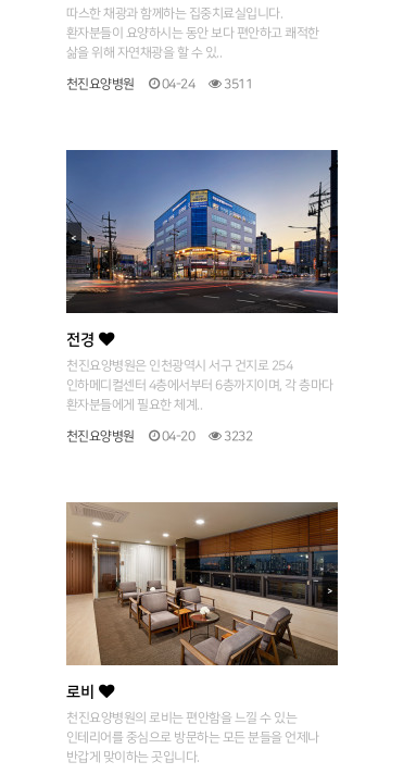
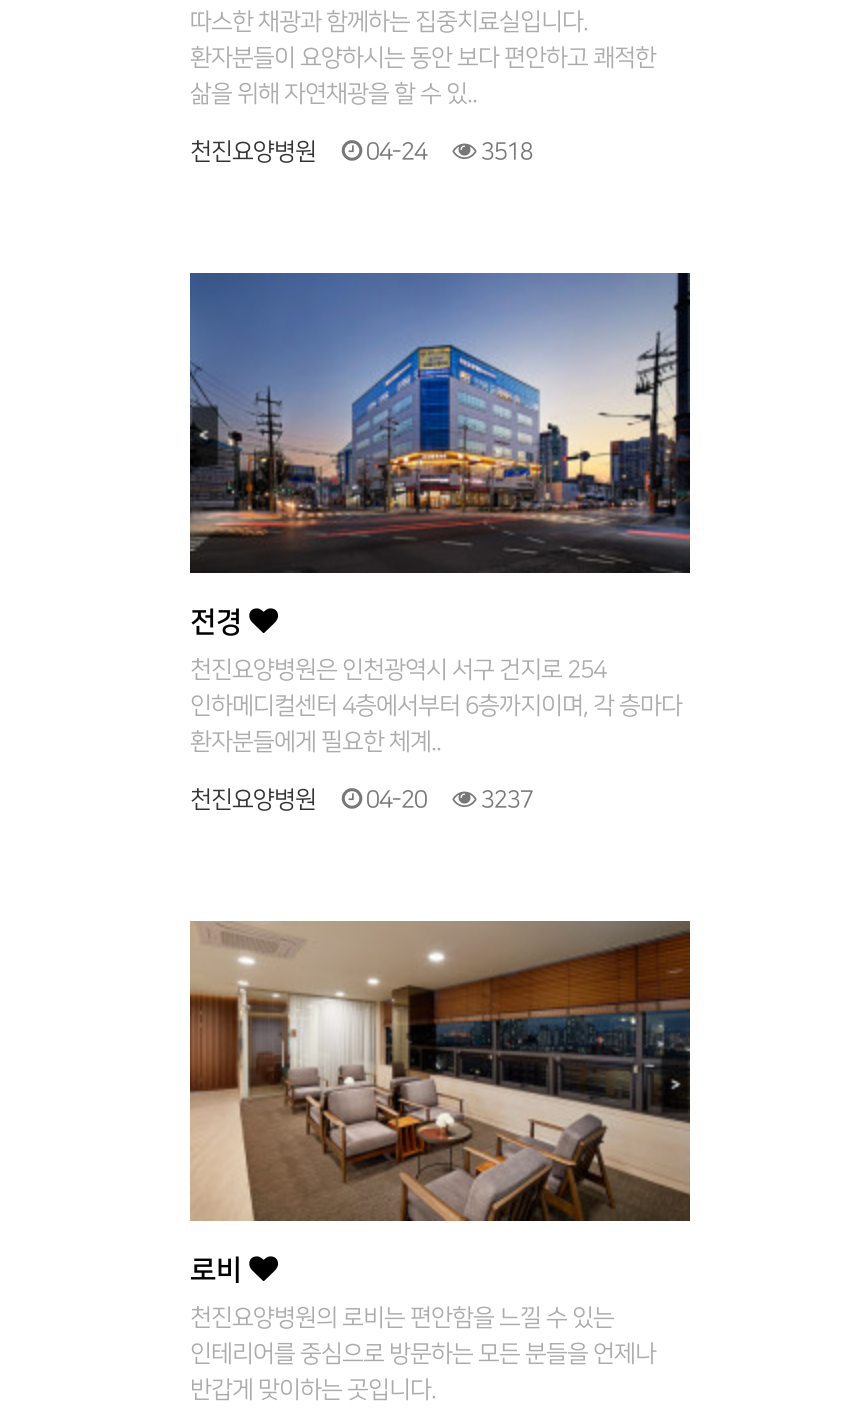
- 천진요양병원 04-24 3511
+ 천진요양병원 04-24 3518

- 천진요양병원 04-20 3232
+ 천진요양병원 04-20 3237
